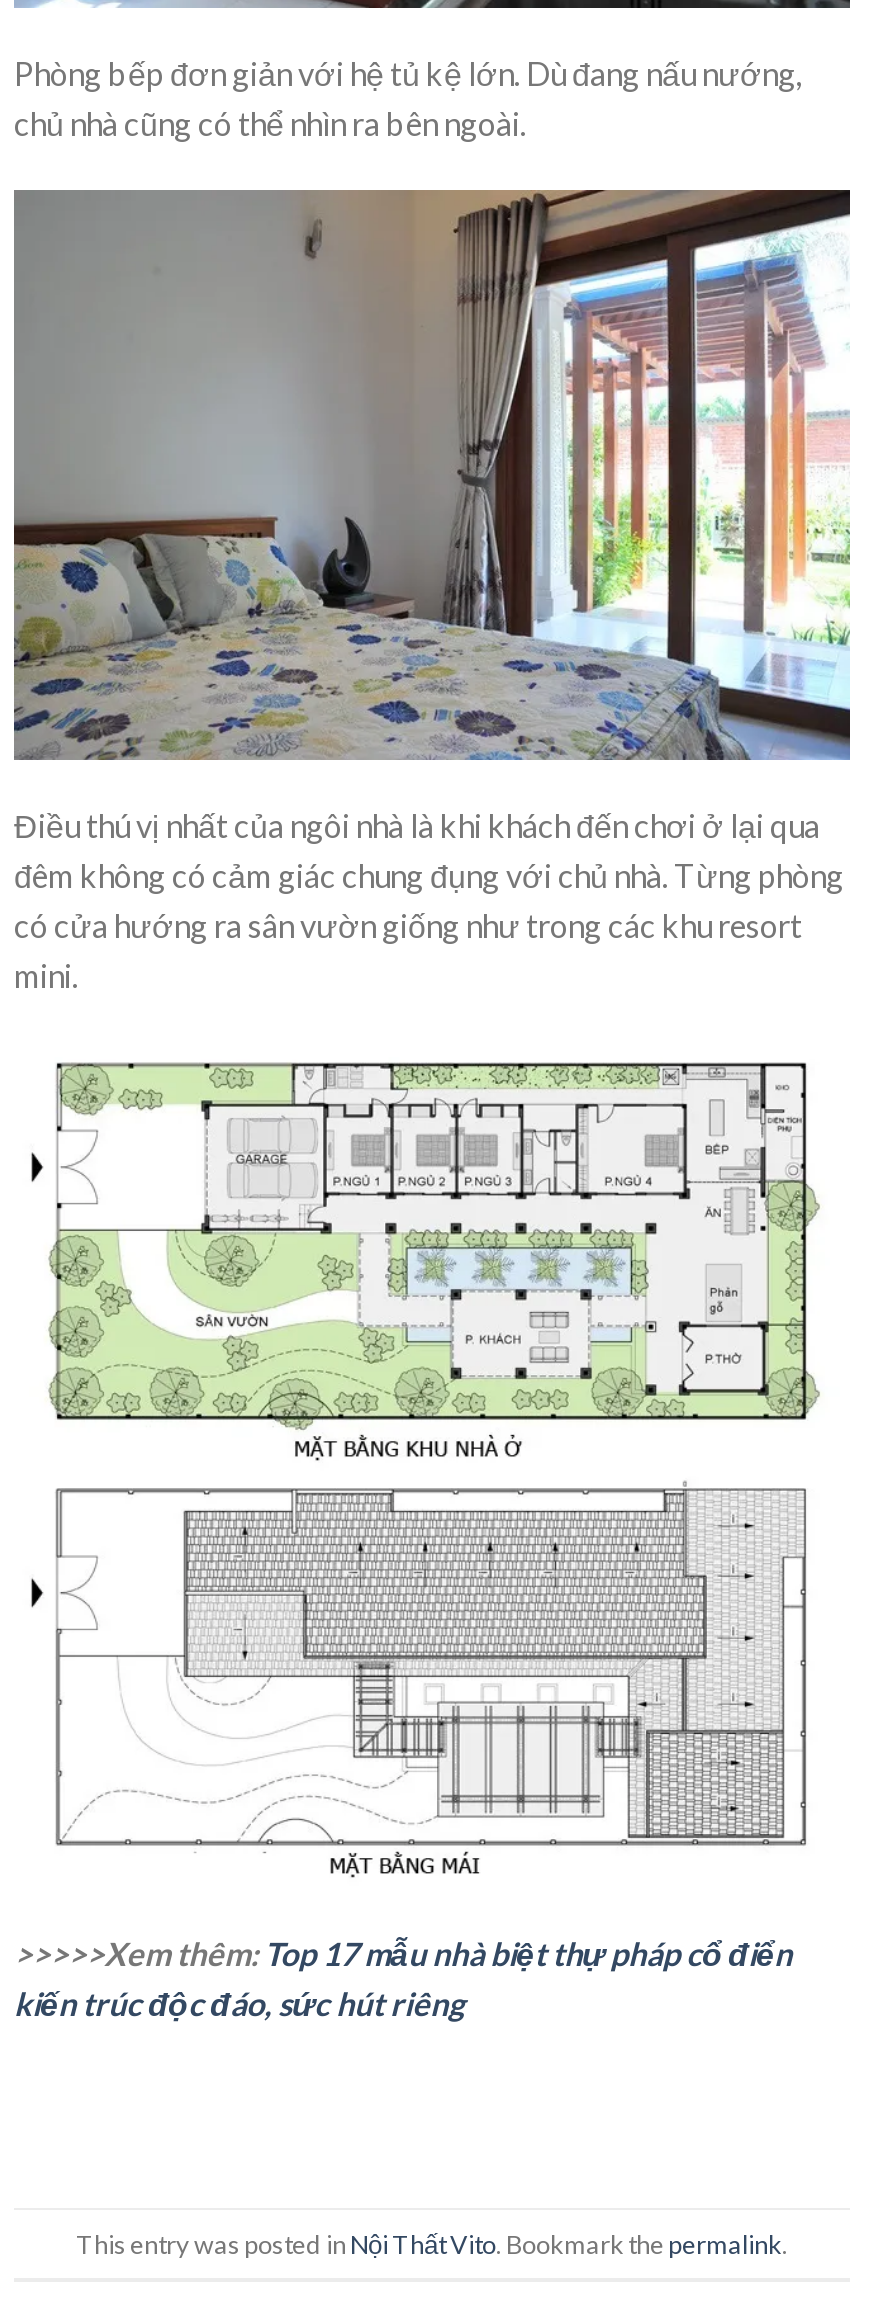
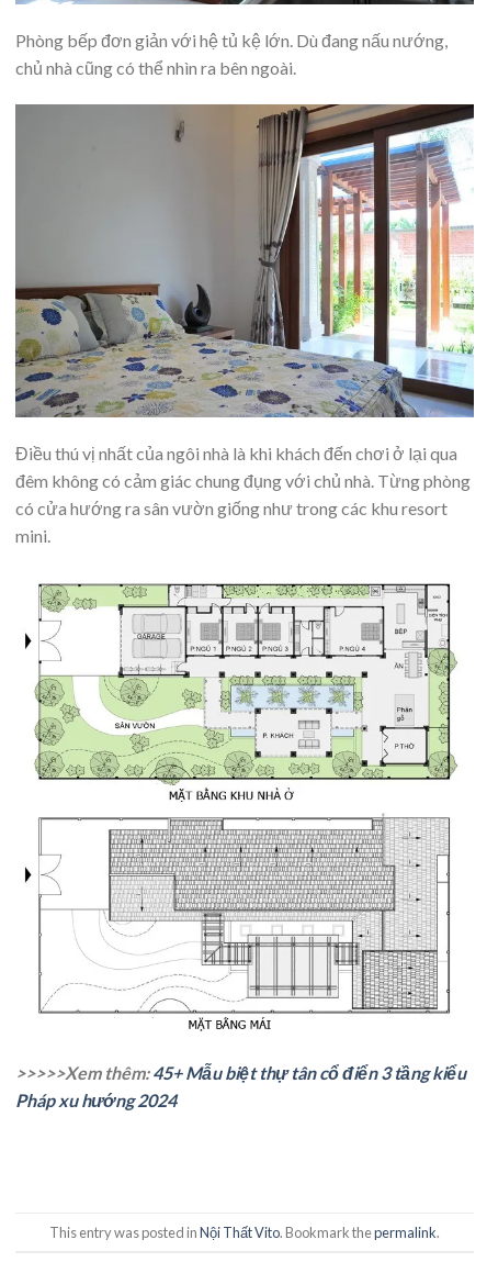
- >>>>>Xem thêm: Top 17 mẫu nhà biệt thự pháp cổ điển
- kiến trúc độc đáo, sức hút riêng
+ >>>>>Xem thêm: 45+ Mẫu biệt thự tân cổ điển 3 tầng kiểu
+ Pháp xu hướng 2024
